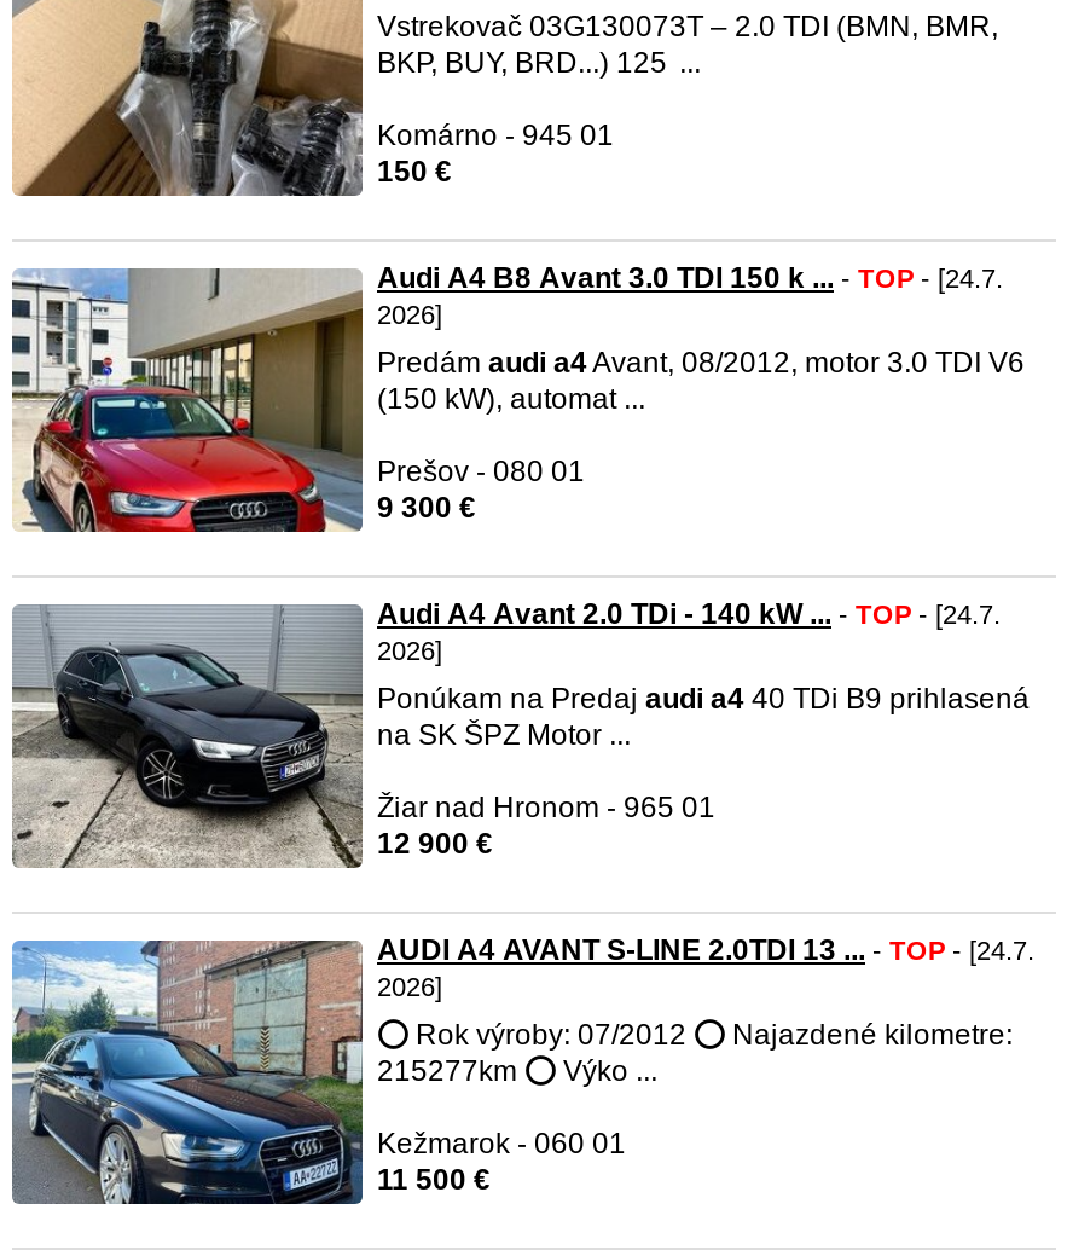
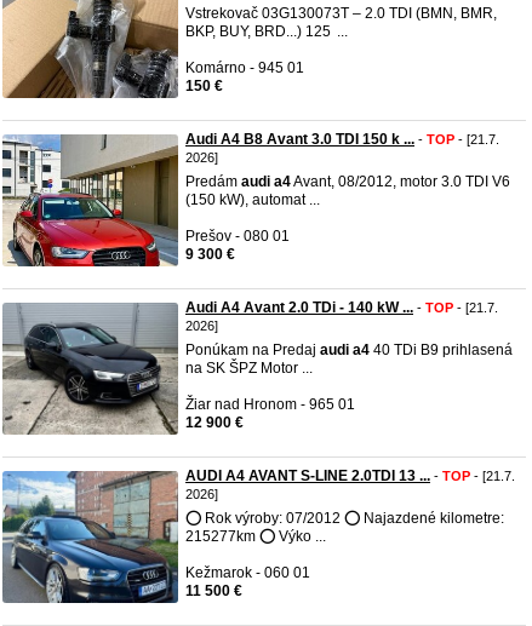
- Audi A4 B8 Avant 3.0 TDI 150 k ... - TOP - [24.7.
+ Audi A4 B8 Avant 3.0 TDI 150 k ... - TOP - [21.7.

- Audi A4 Avant 2.0 TDi - 140 kW ... - TOP - [24.7.
+ Audi A4 Avant 2.0 TDi - 140 kW ... - TOP - [21.7.

- AUDI A4 AVANT S-LINE 2.0TDI 13 ... - TOP - [24.7.
+ AUDI A4 AVANT S-LINE 2.0TDI 13 ... - TOP - [21.7.
